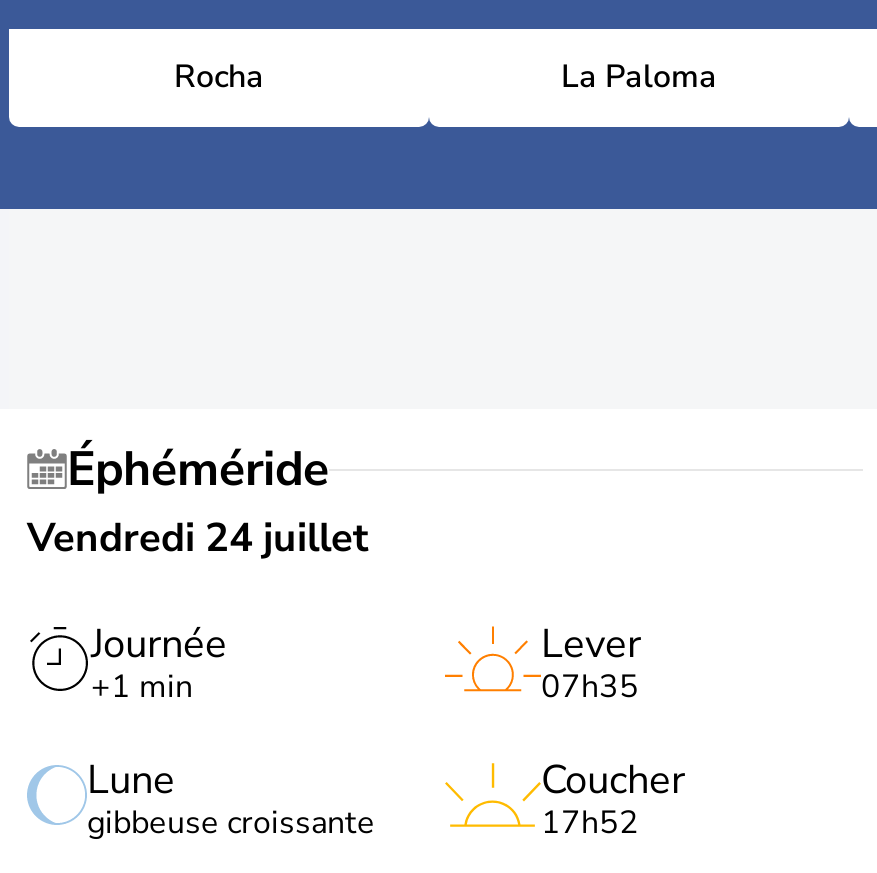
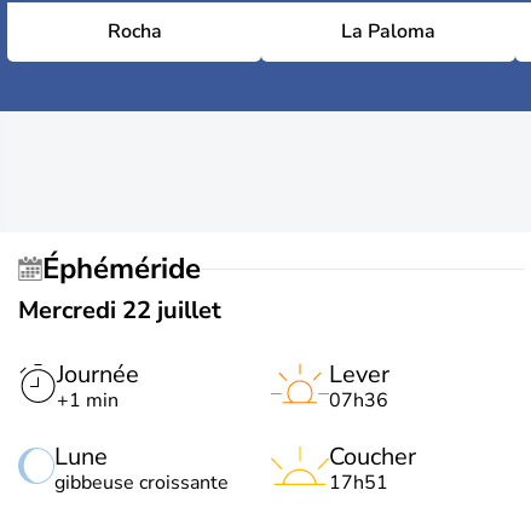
- Vendredi 24 juillet
+ Mercredi 22 juillet

- 07h35
+ 07h36

- 17h52
+ 17h51
